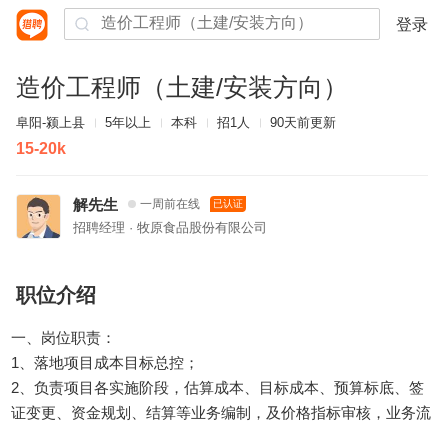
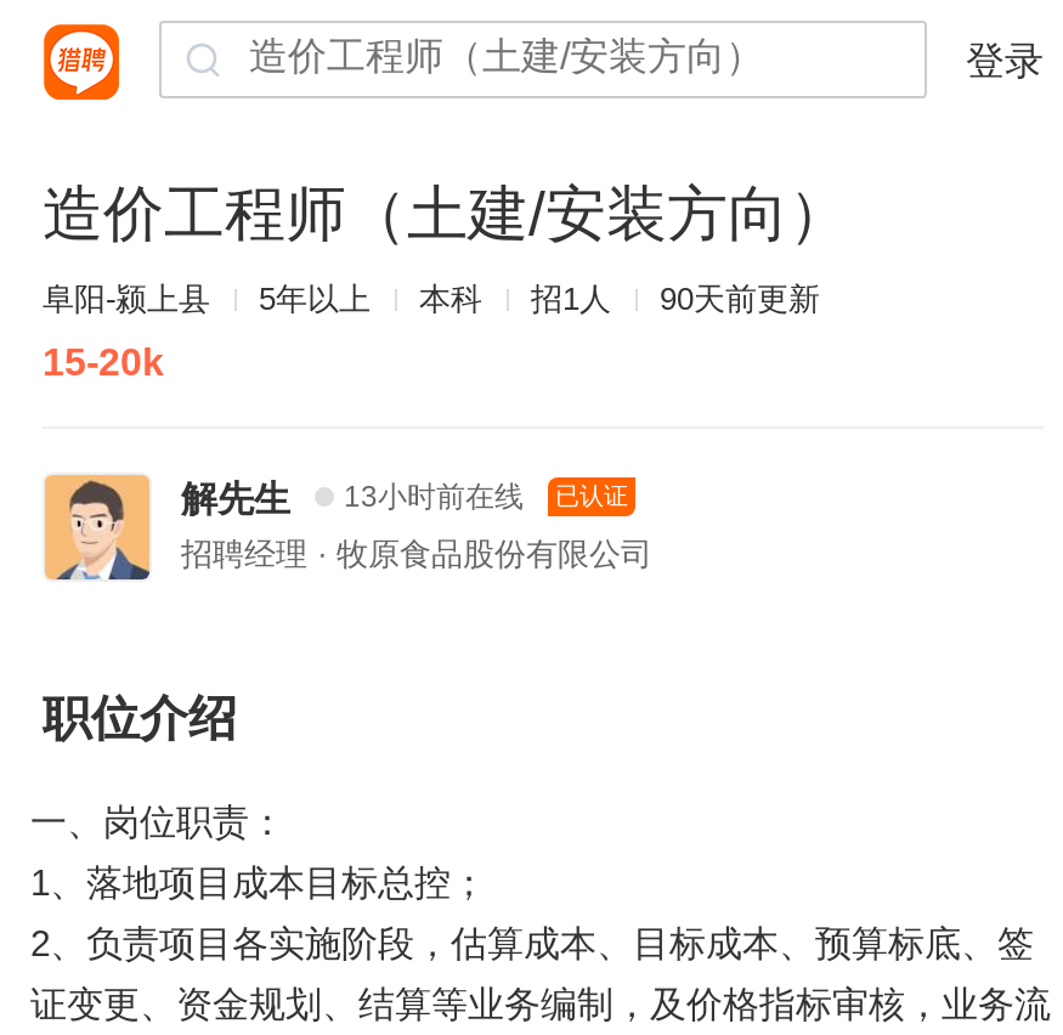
- 一周前在线
+ 13小时前在线
